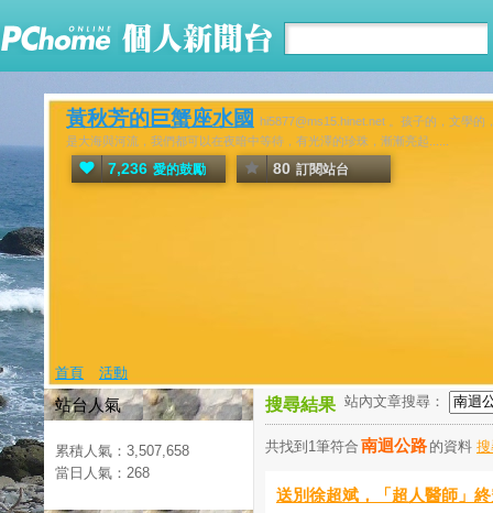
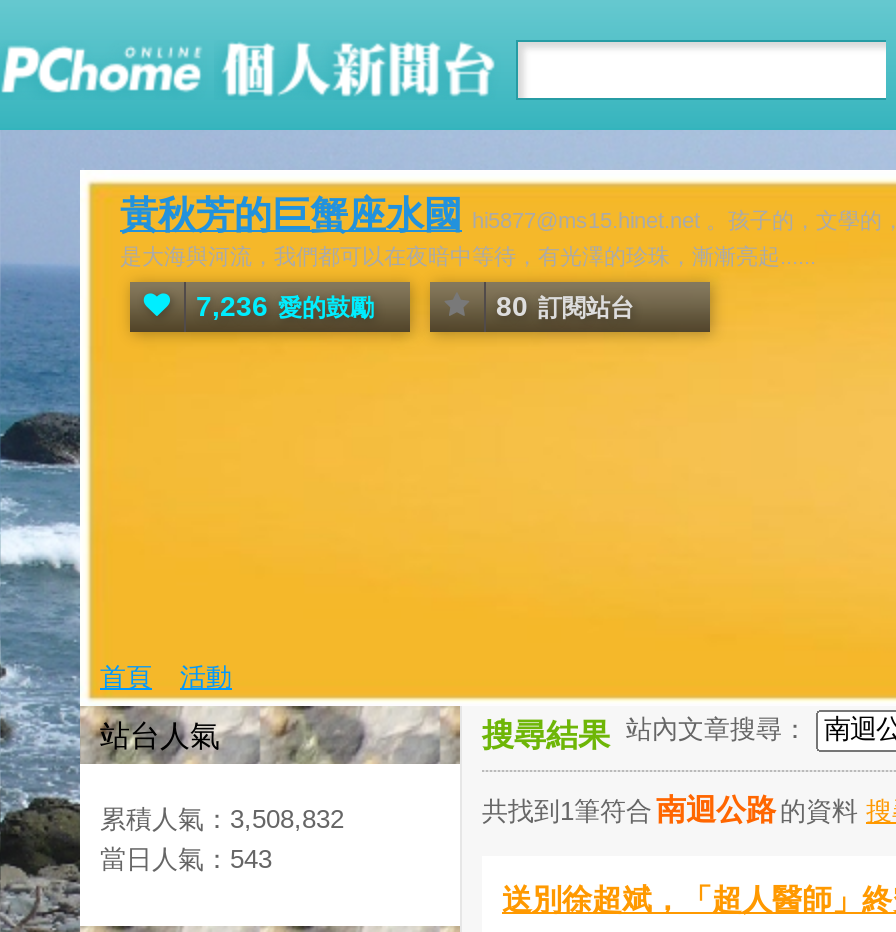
- 累積人氣：3,507,658
+ 累積人氣：3,508,832

- 當日人氣：268
+ 當日人氣：543
